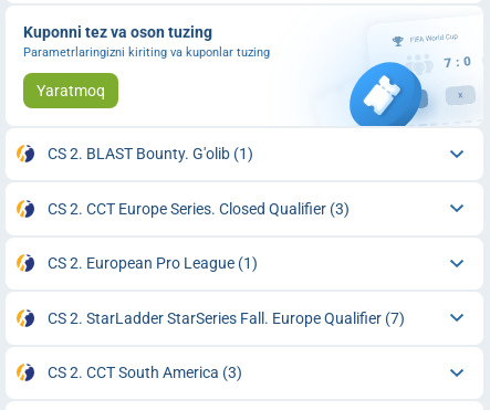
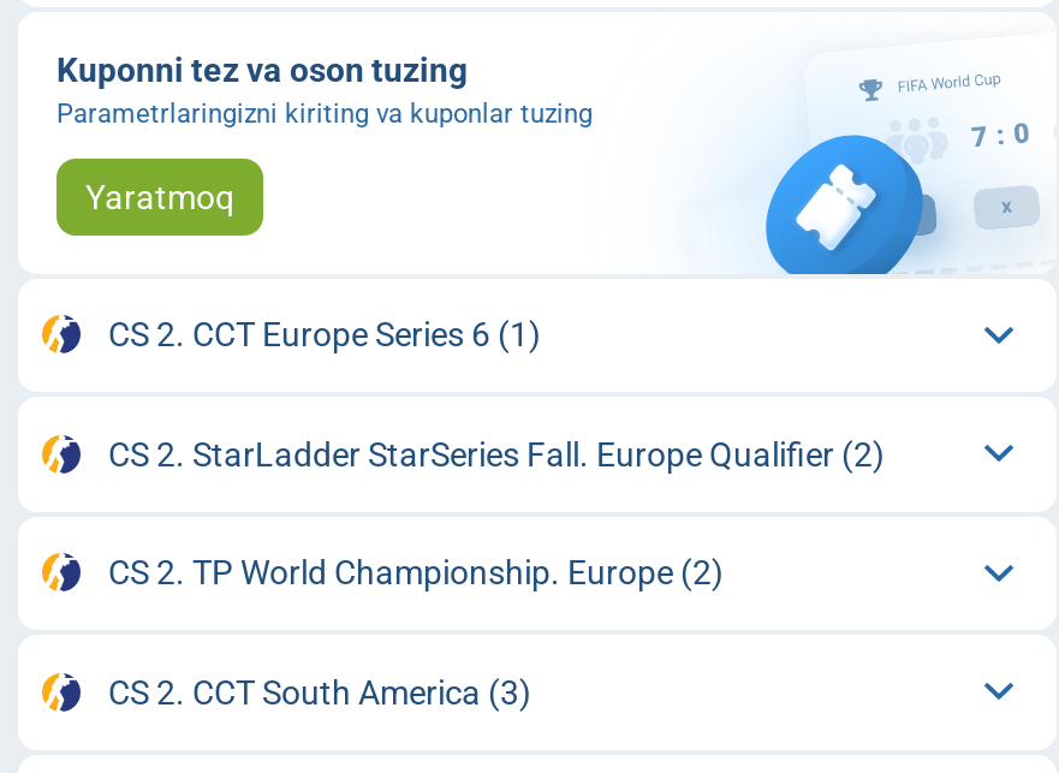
- CS 2. BLAST Bounty. G'olib (1)
- CS 2. CCT Europe Series. Closed Qualifier (3)
- CS 2. European Pro League (1)
- CS 2. StarLadder StarSeries Fall. Europe Qualifier (7)
+ CS 2. CCT Europe Series 6 (1)
+ CS 2. StarLadder StarSeries Fall. Europe Qualifier (2)
+ CS 2. TP World Championship. Europe (2)
